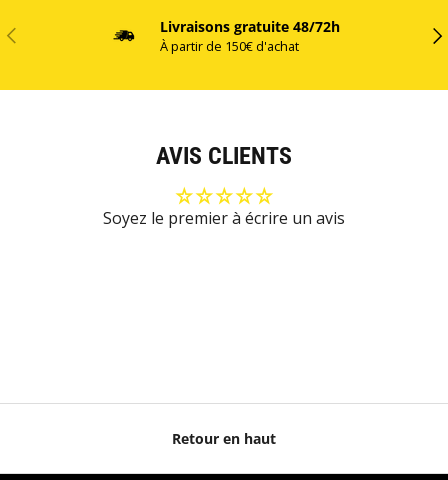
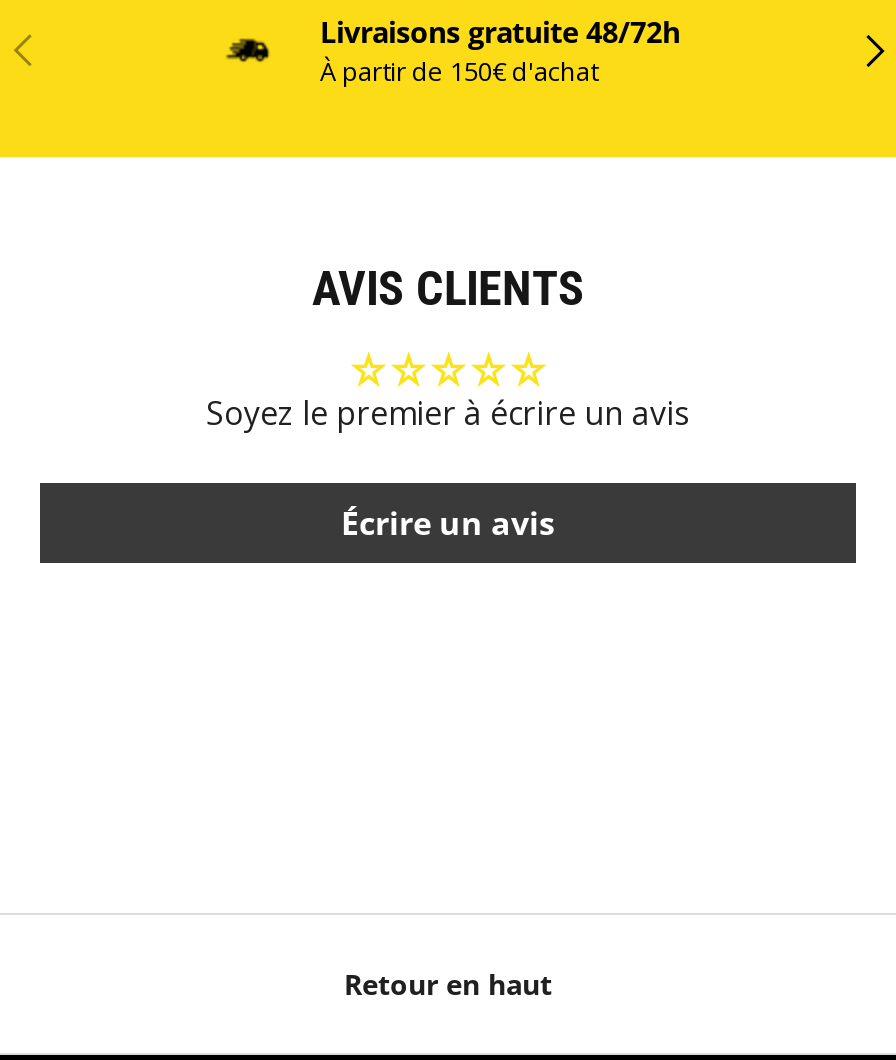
+ Écrire un avis
